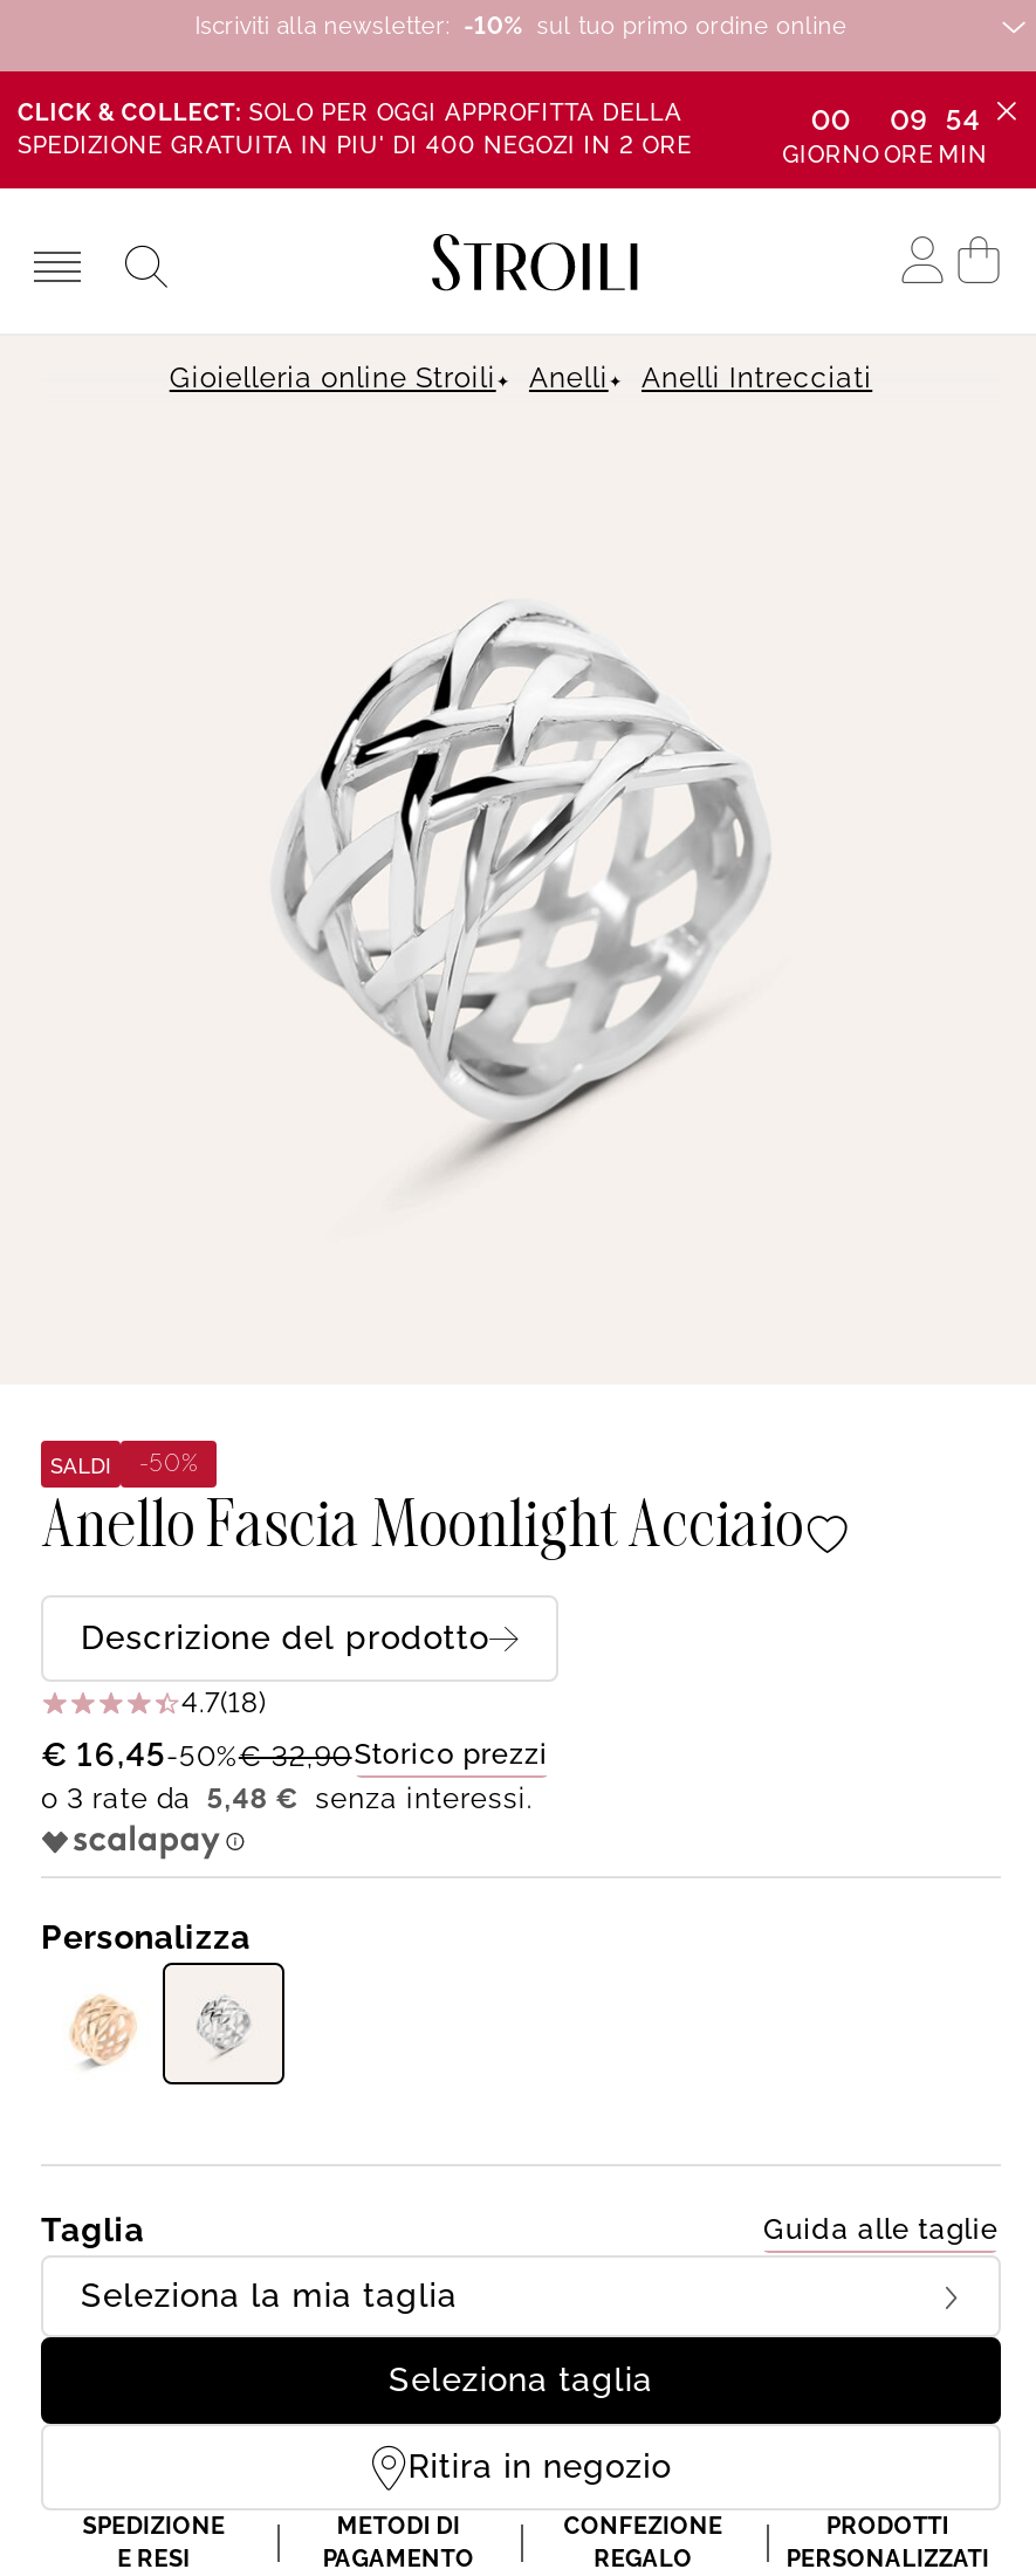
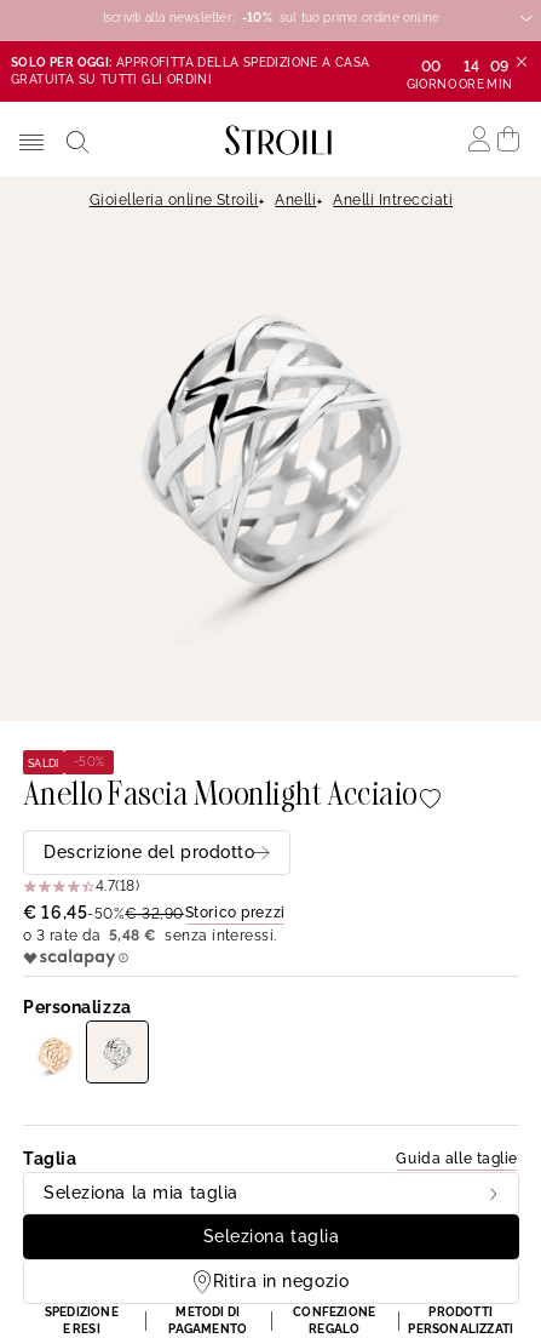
- CLICK & COLLECT: SOLO PER OGGI APPROFITTA DELLA
- SPEDIZIONE GRATUITA IN PIU' DI 400 NEGOZI IN 2 ORE
+ SOLO PER OGGI: APPROFITTA DELLA SPEDIZIONE A CASA
+ GRATUITA SU TUTTI GLI ORDINI

- 09
+ 14

- 54
+ 09
